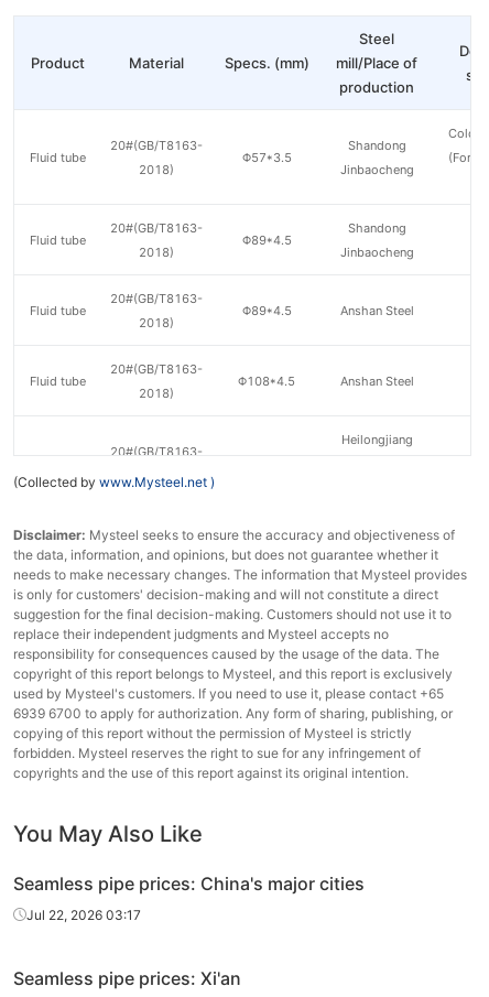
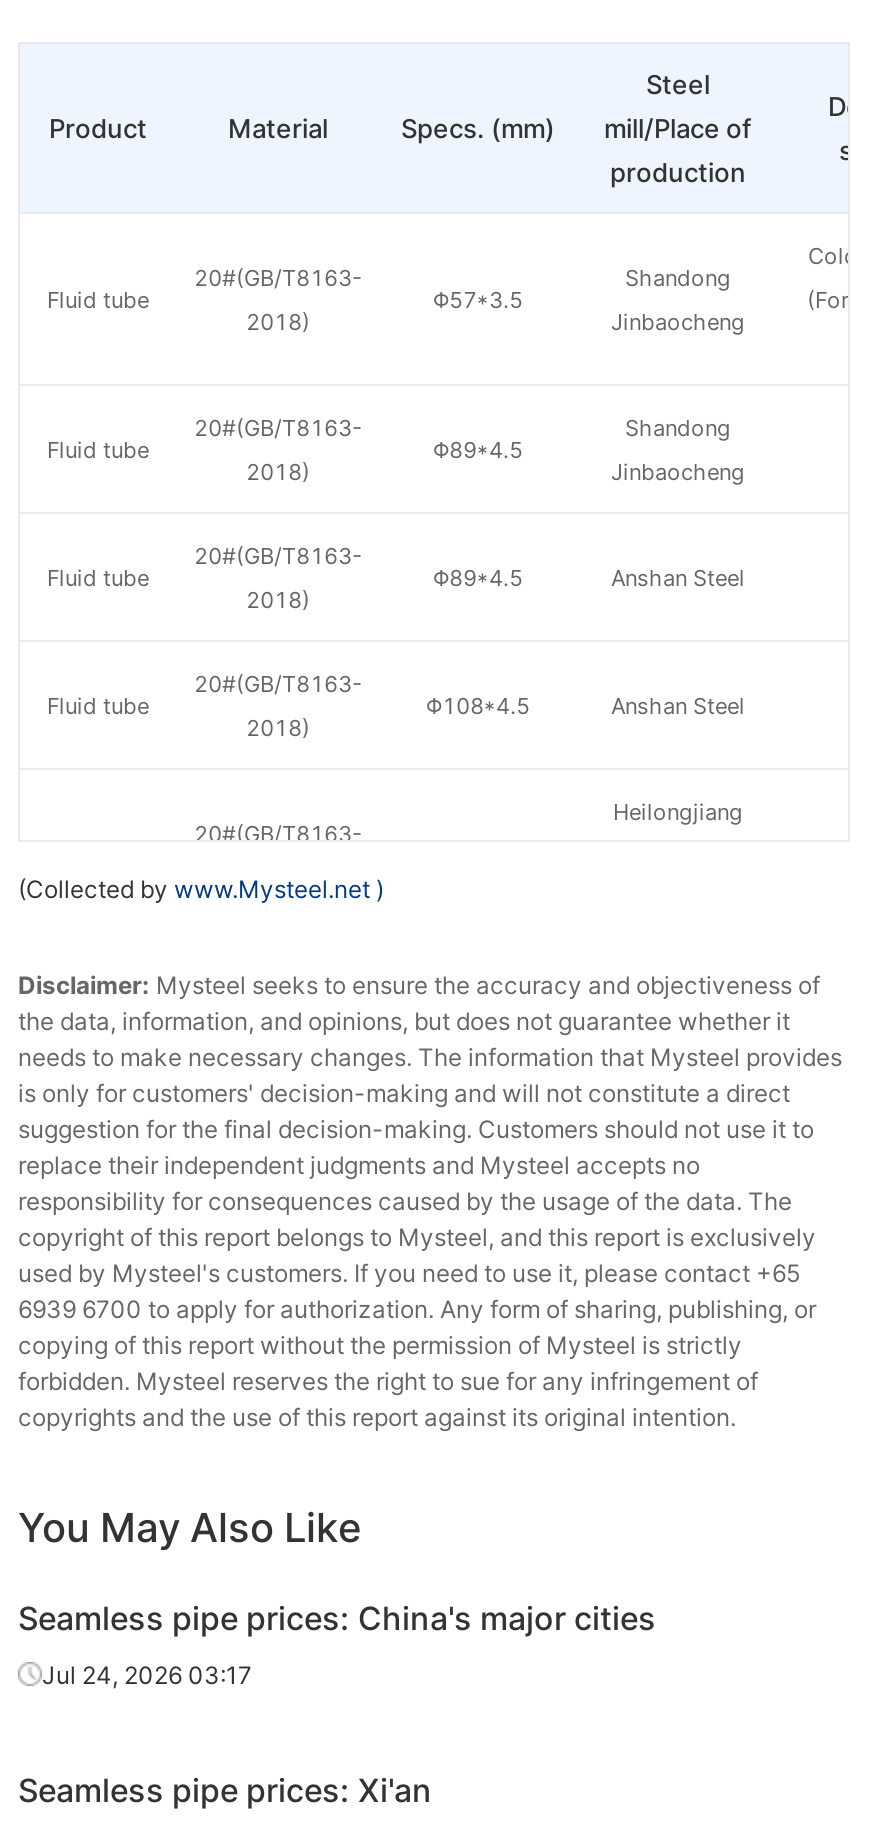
- Jul 22, 2026 03:17
+ Jul 24, 2026 03:17
